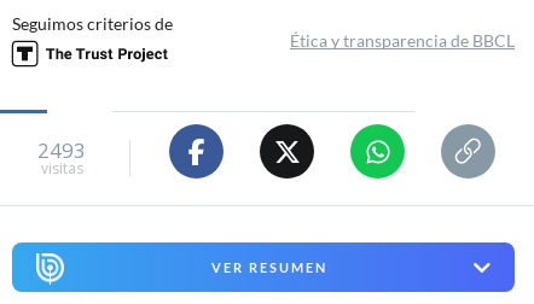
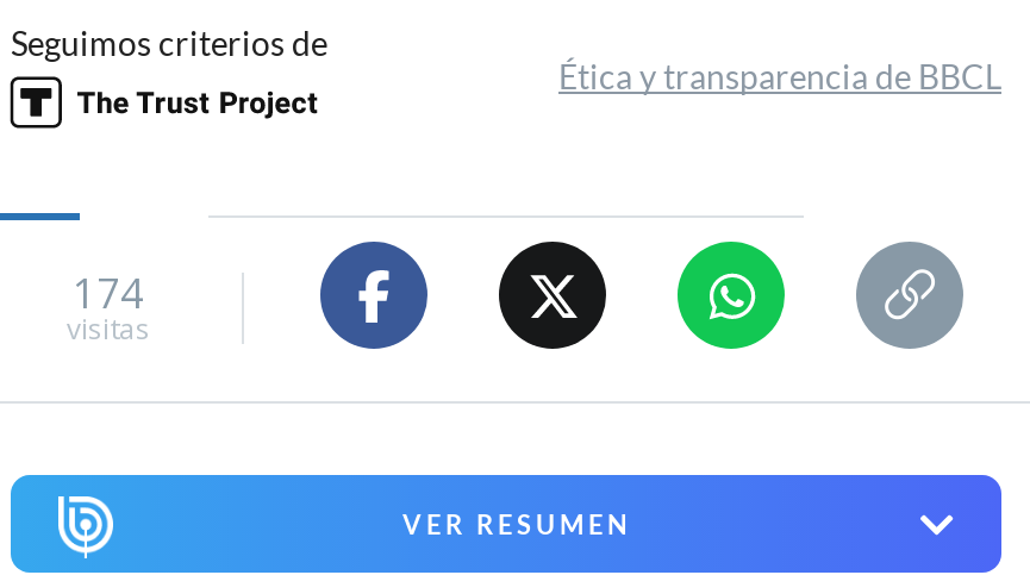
- 2493
+ 174
